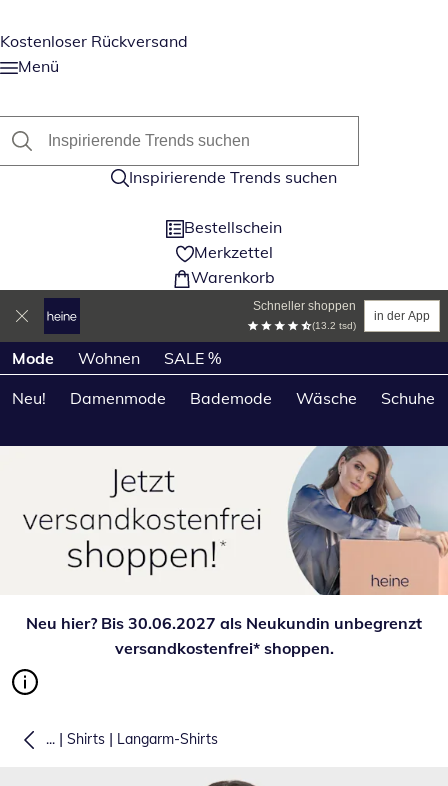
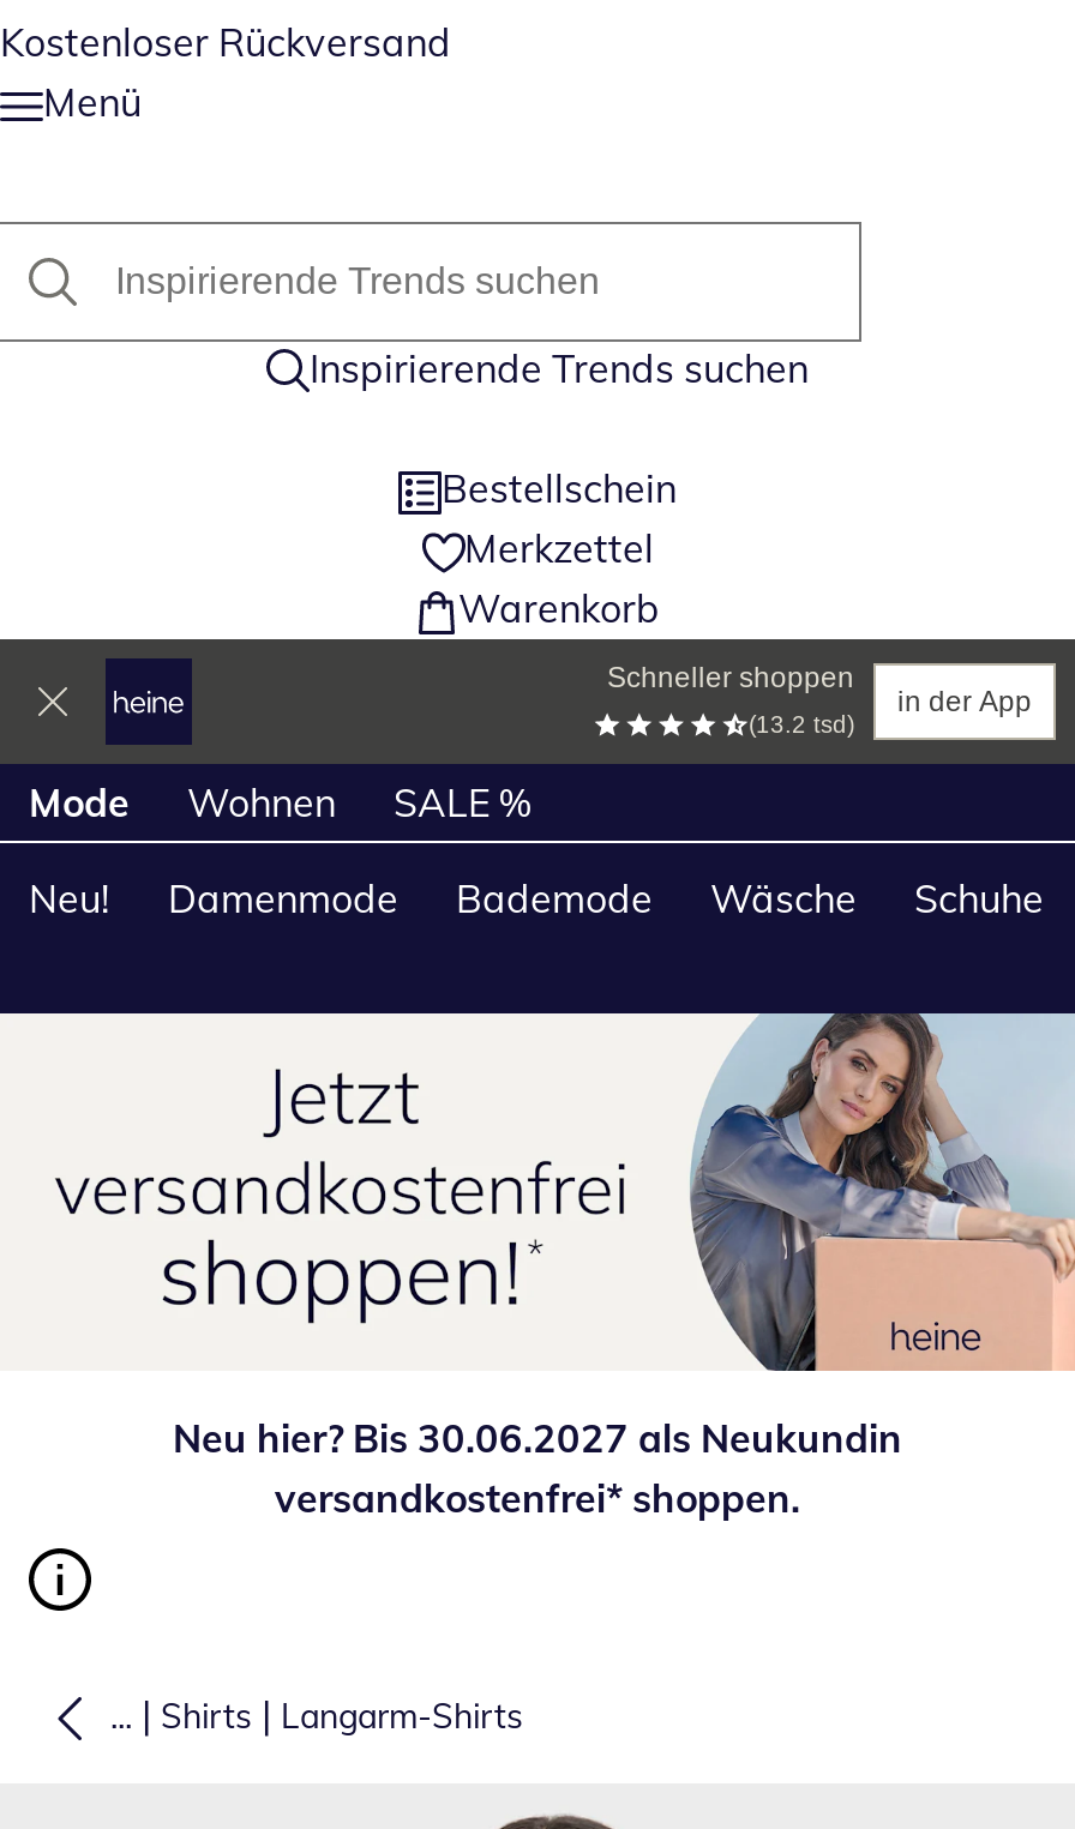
- Neu hier? Bis 30.06.2027 als Neukundin unbegrenzt
+ Neu hier? Bis 30.06.2027 als Neukundin
